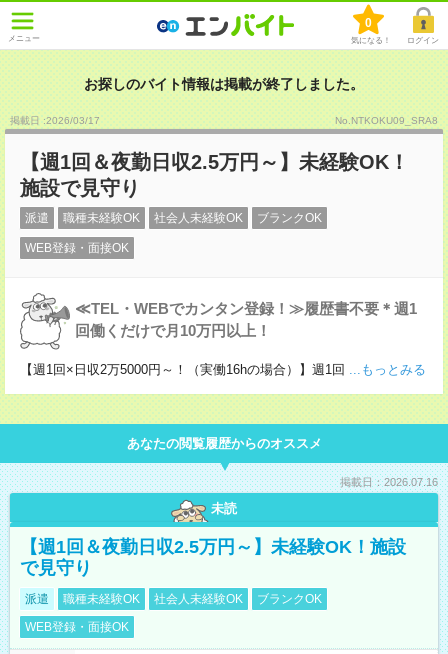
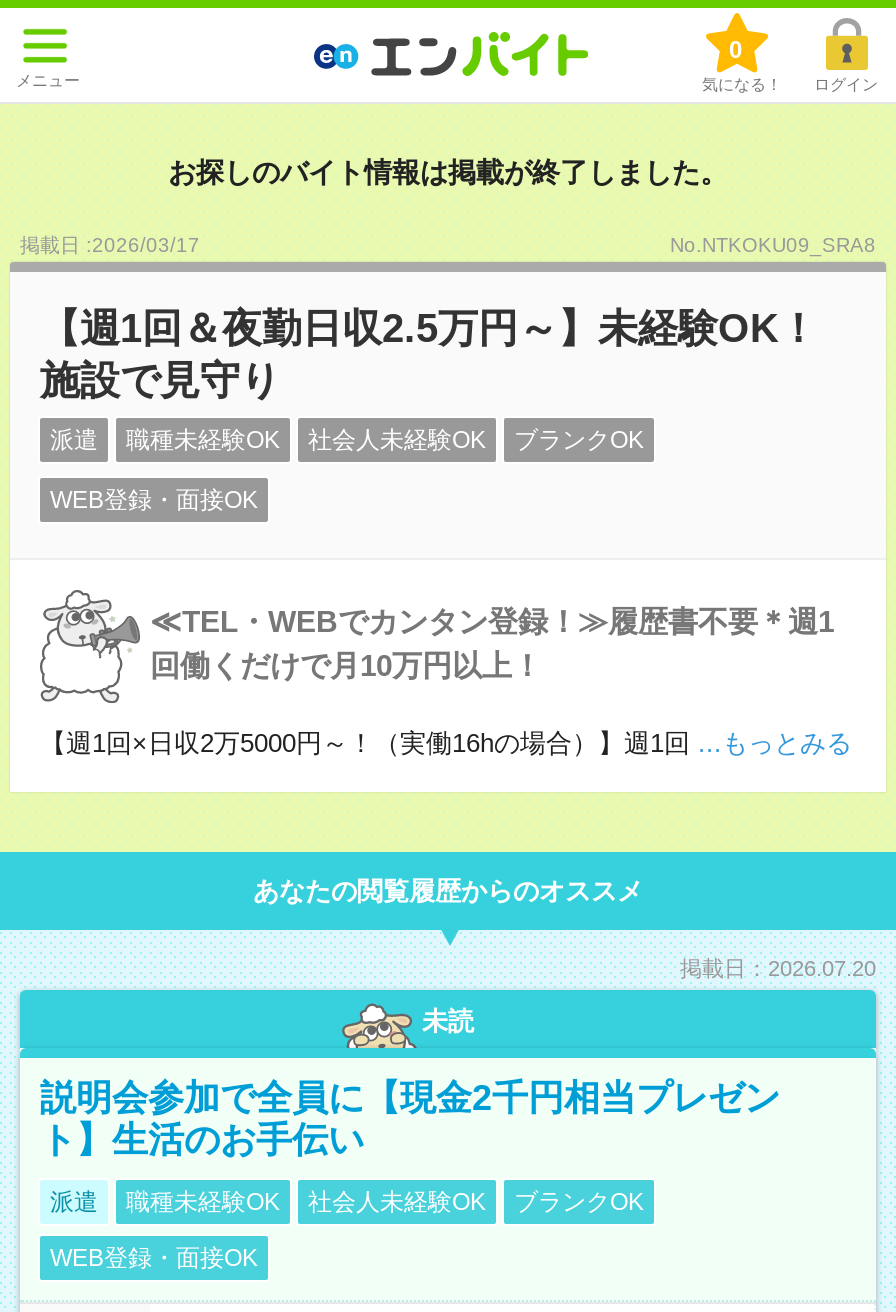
- 掲載日：2026.07.16
+ 掲載日：2026.07.20

- 【週1回＆夜勤日収2.5万円～】未経験OK！施設
- で見守り
+ 説明会参加で全員に【現金2千円相当プレゼン
+ ト】生活のお手伝い
